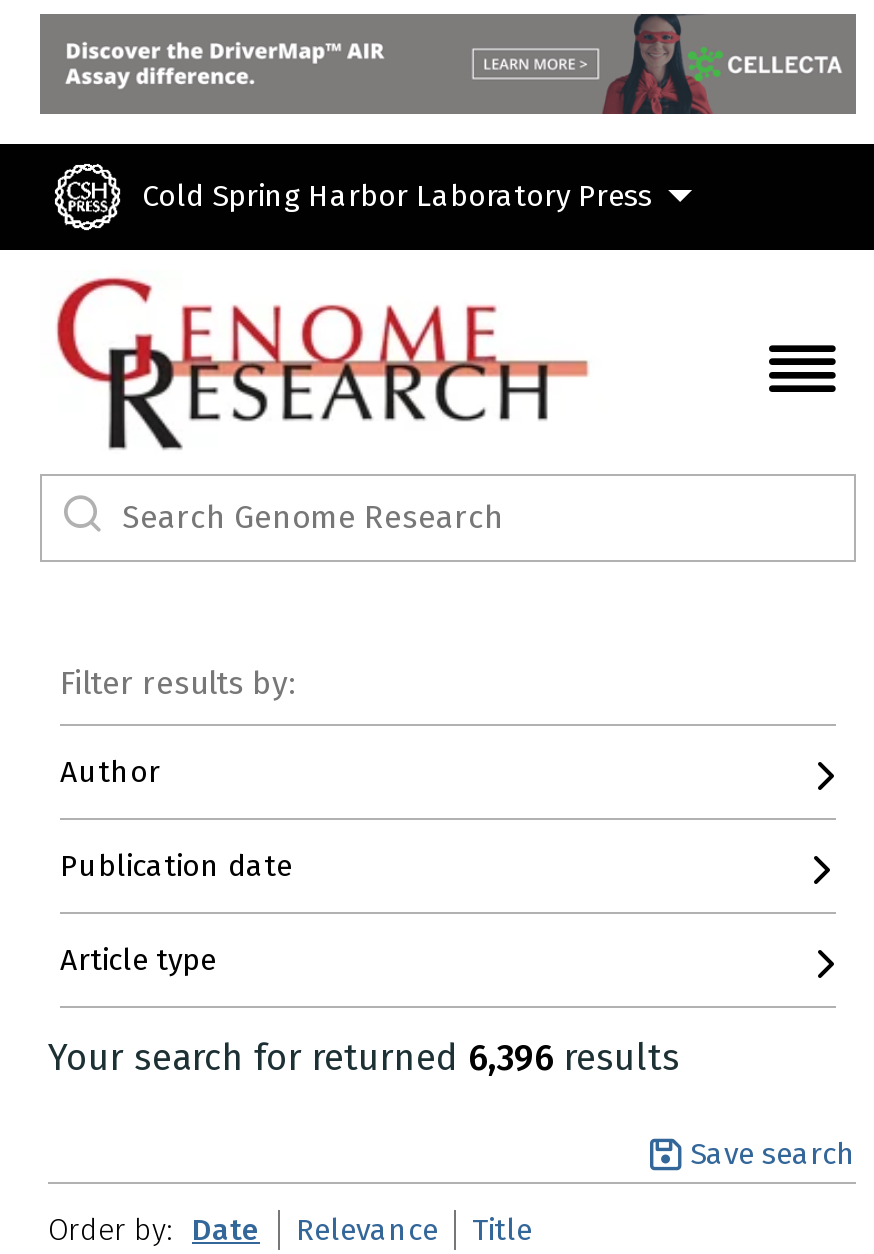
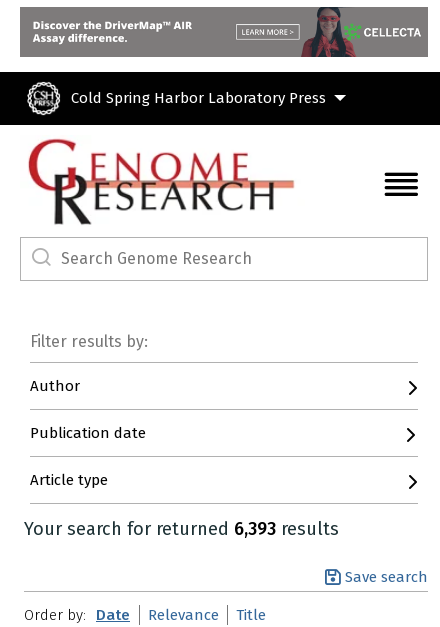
- Your search for returned 6,396 results
+ Your search for returned 6,393 results
